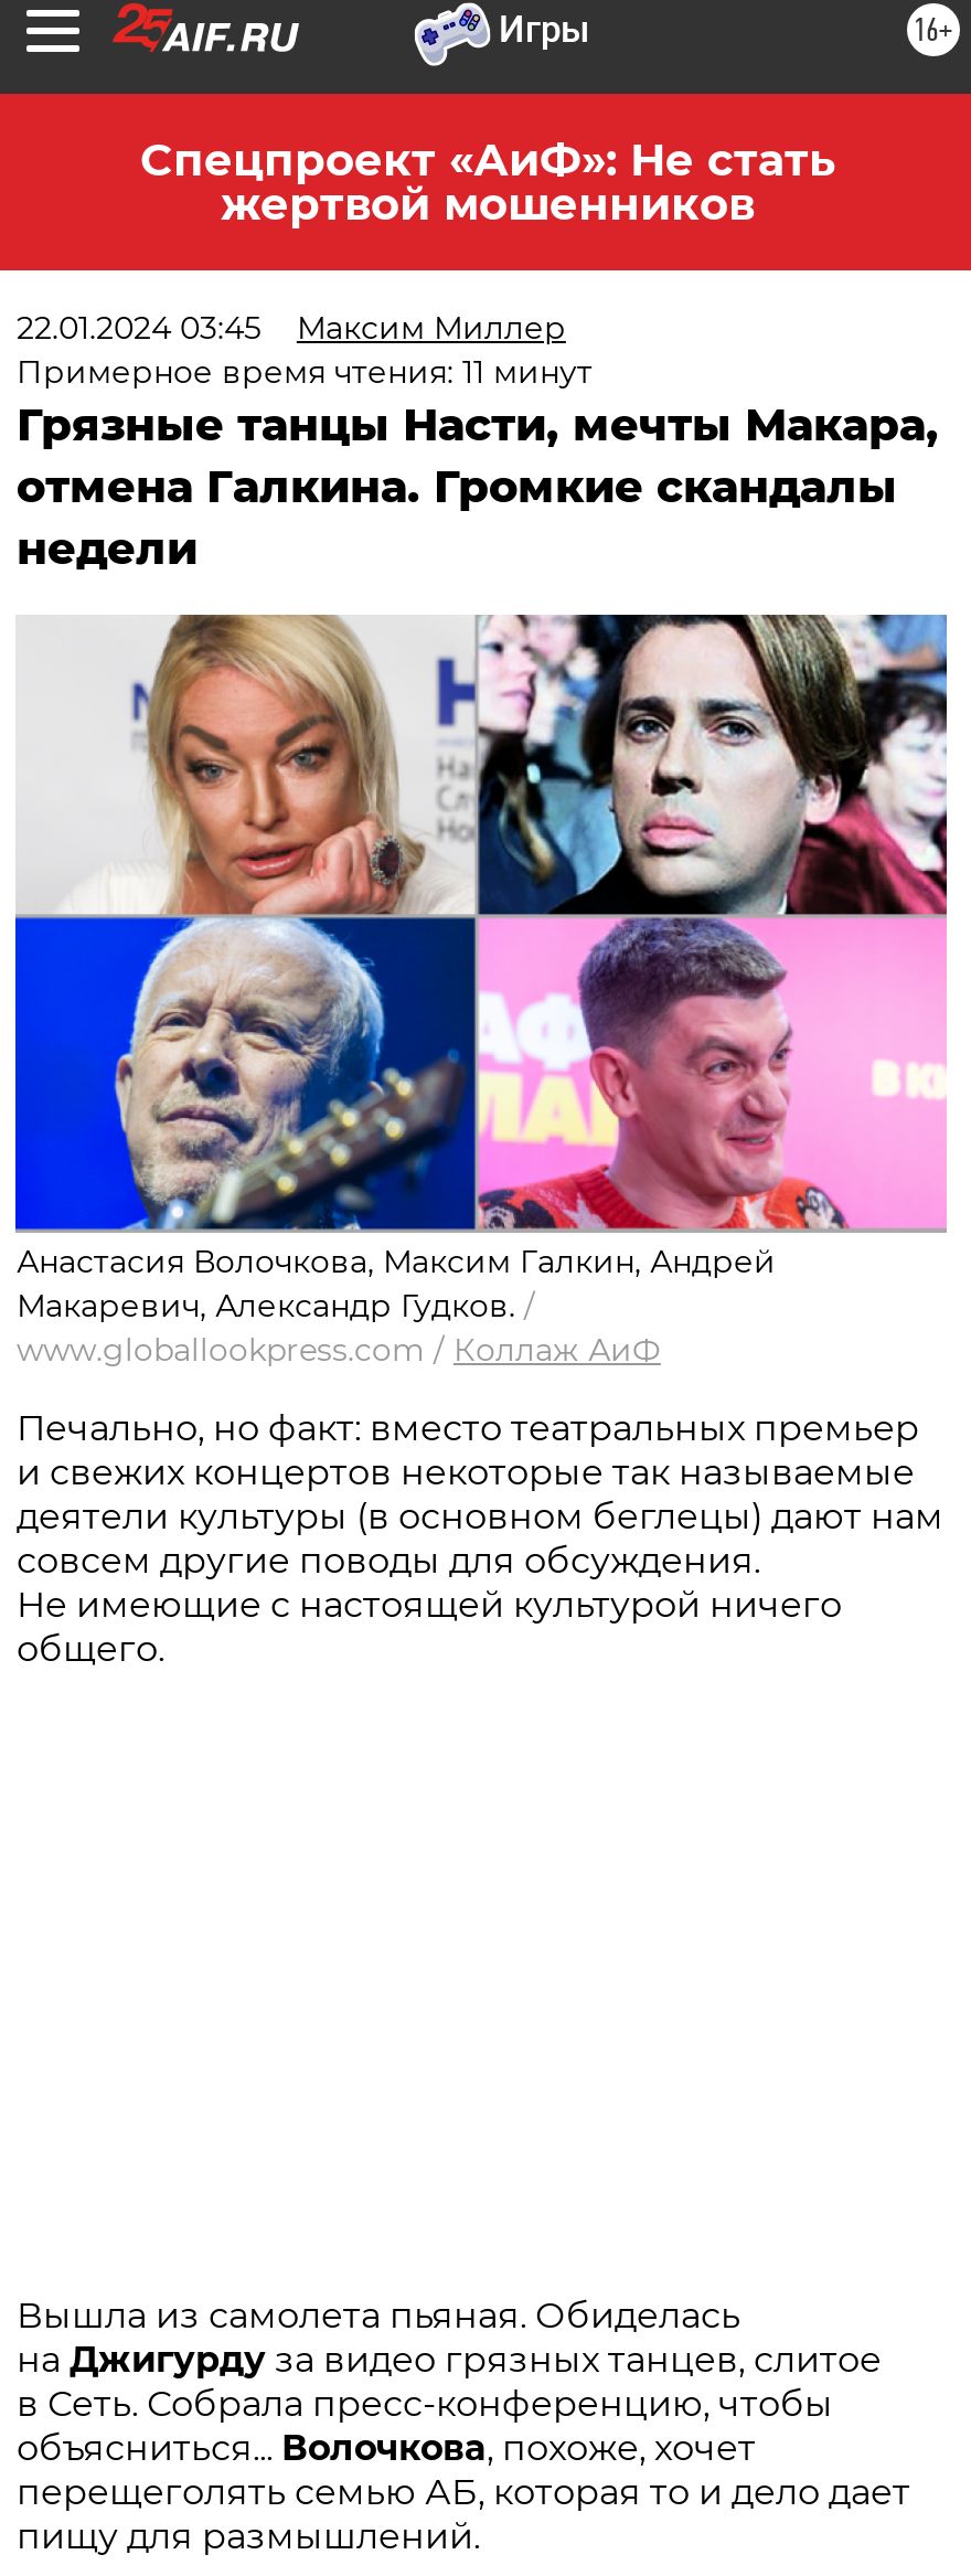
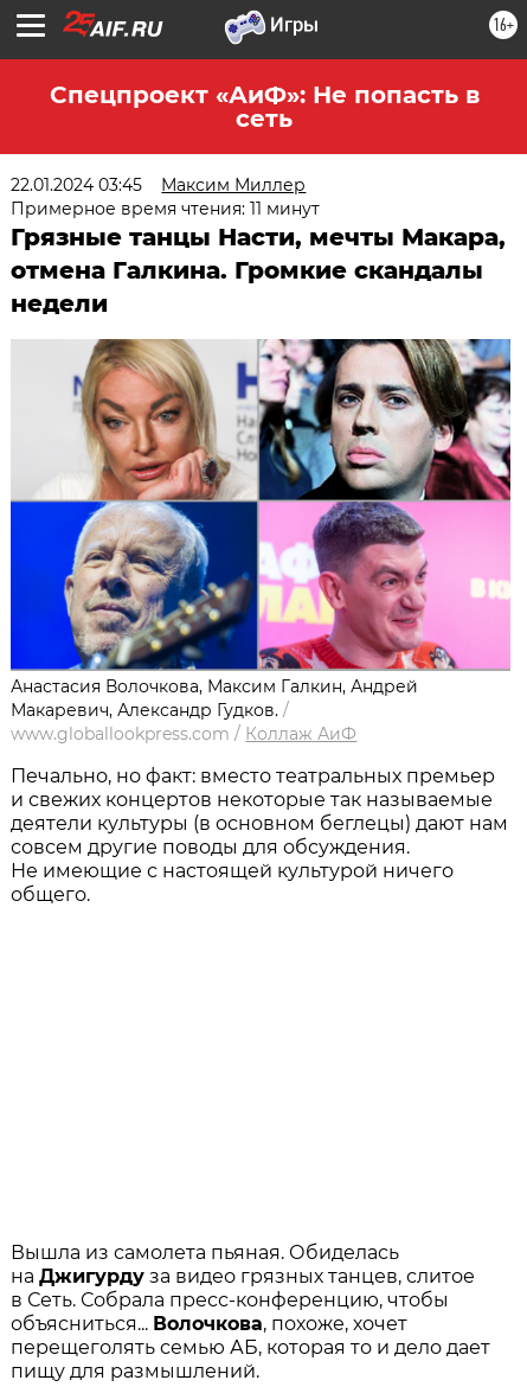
- Спецпроект «АиФ»: Не стать
- жертвой мошенников
+ Спецпроект «АиФ»: Не попасть в
+ сеть
